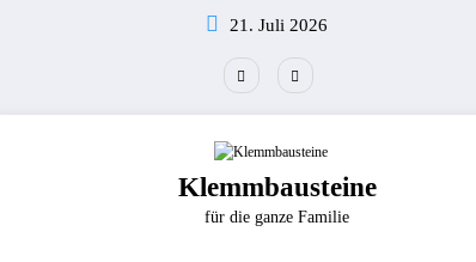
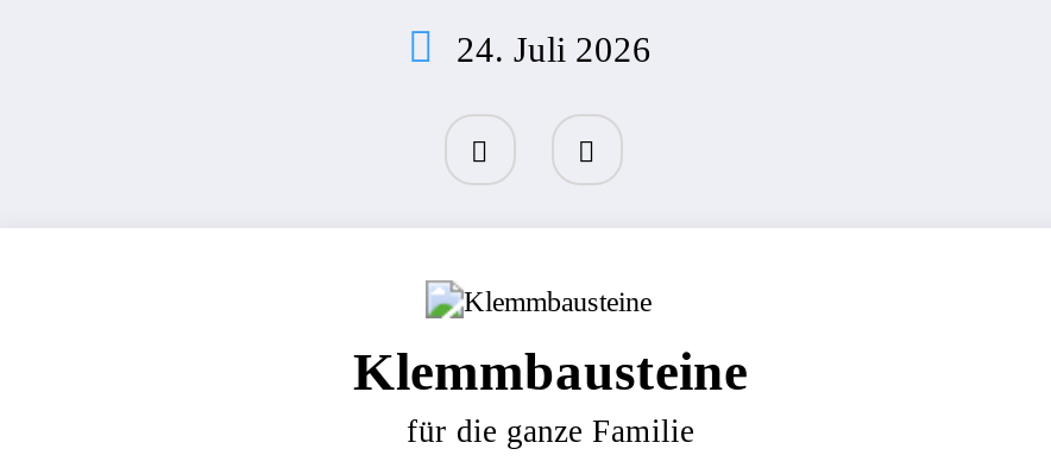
- 21. Juli 2026
+ 24. Juli 2026
